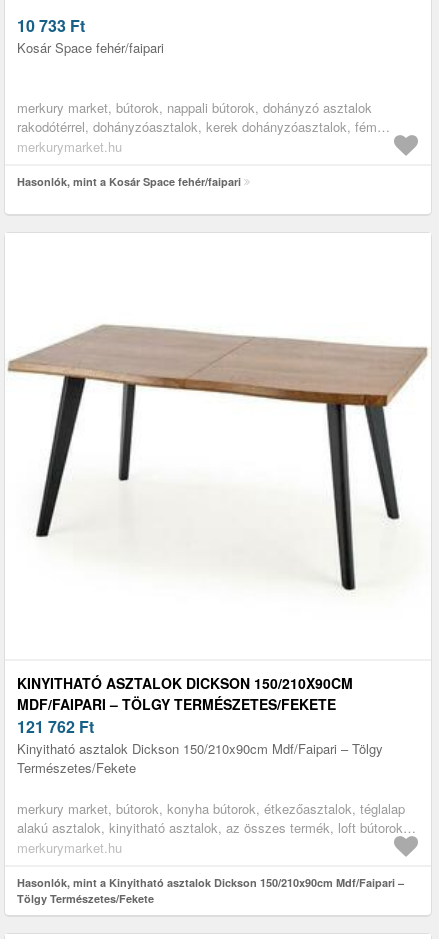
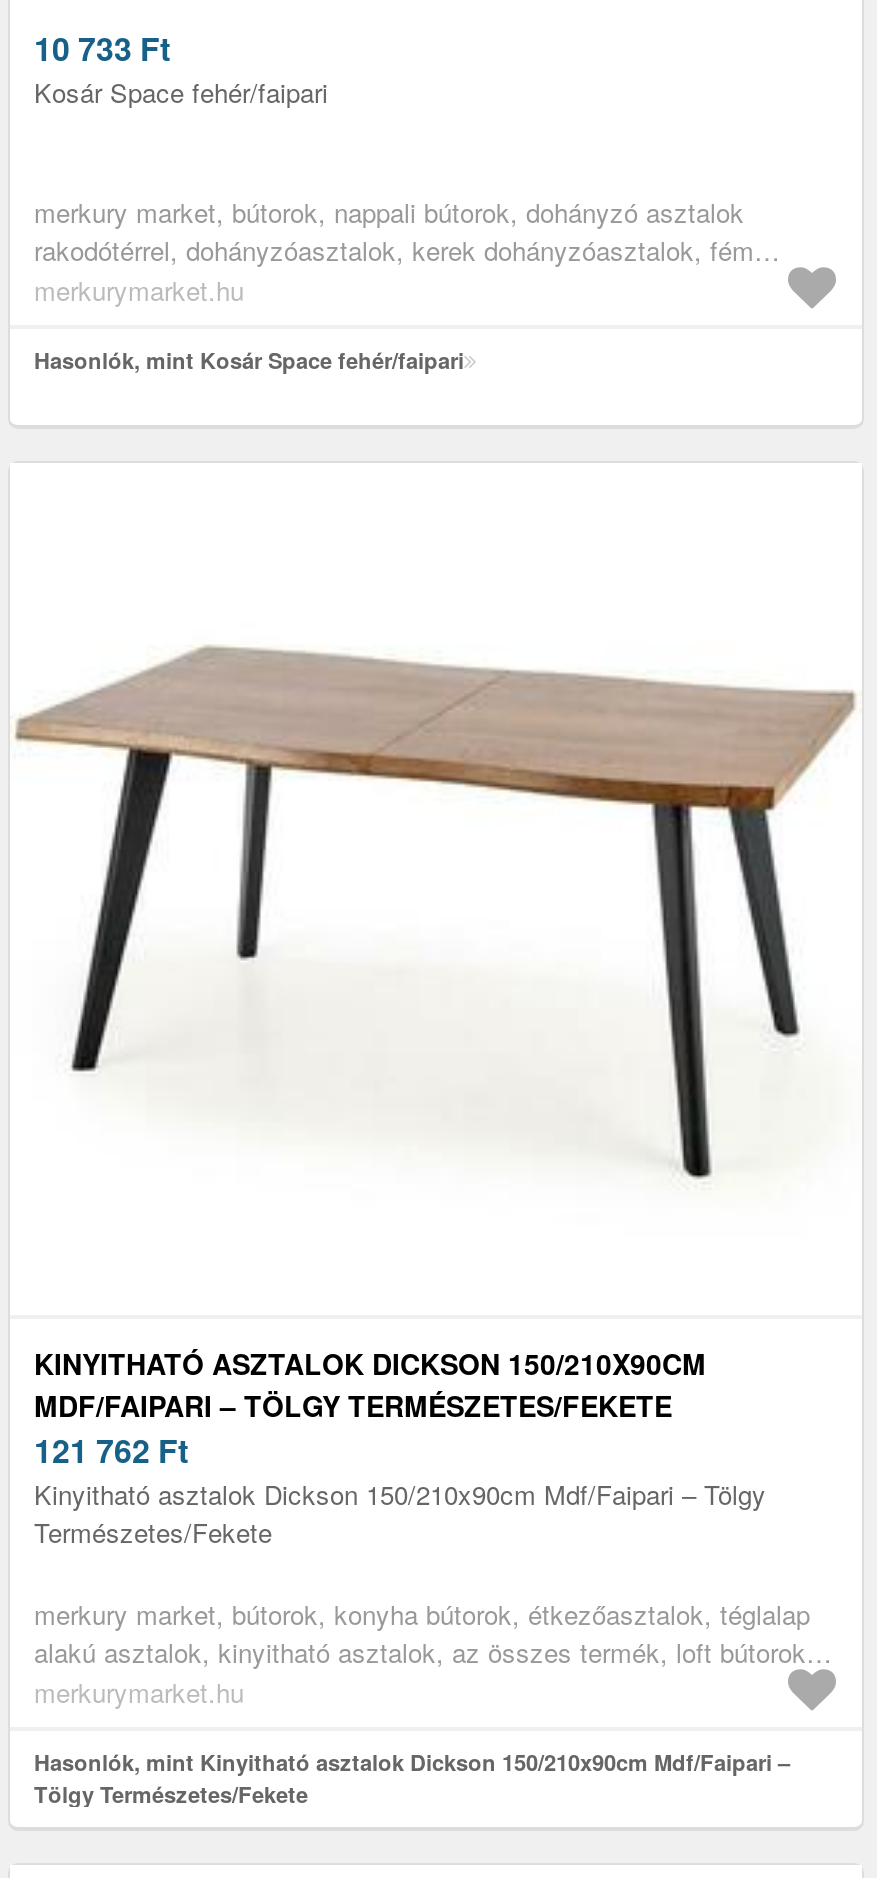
- Hasonlók, mint a Kosár Space fehér/faipari
+ Hasonlók, mint Kosár Space fehér/faipari

- Hasonlók, mint a Kinyitható asztalok Dickson 150/210x90cm Mdf/Faipari –
+ Hasonlók, mint Kinyitható asztalok Dickson 150/210x90cm Mdf/Faipari –
